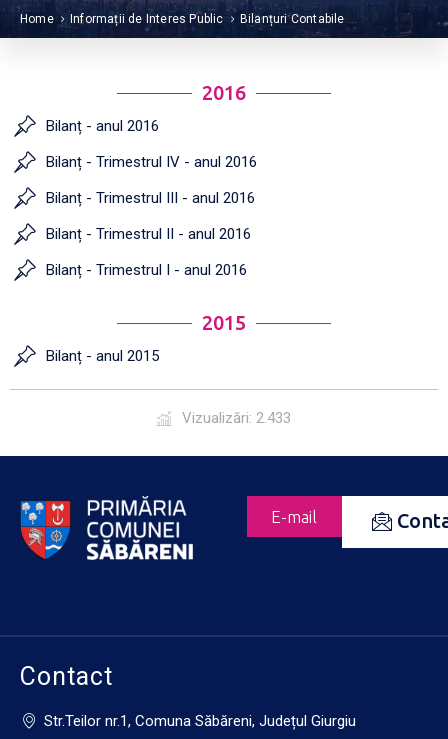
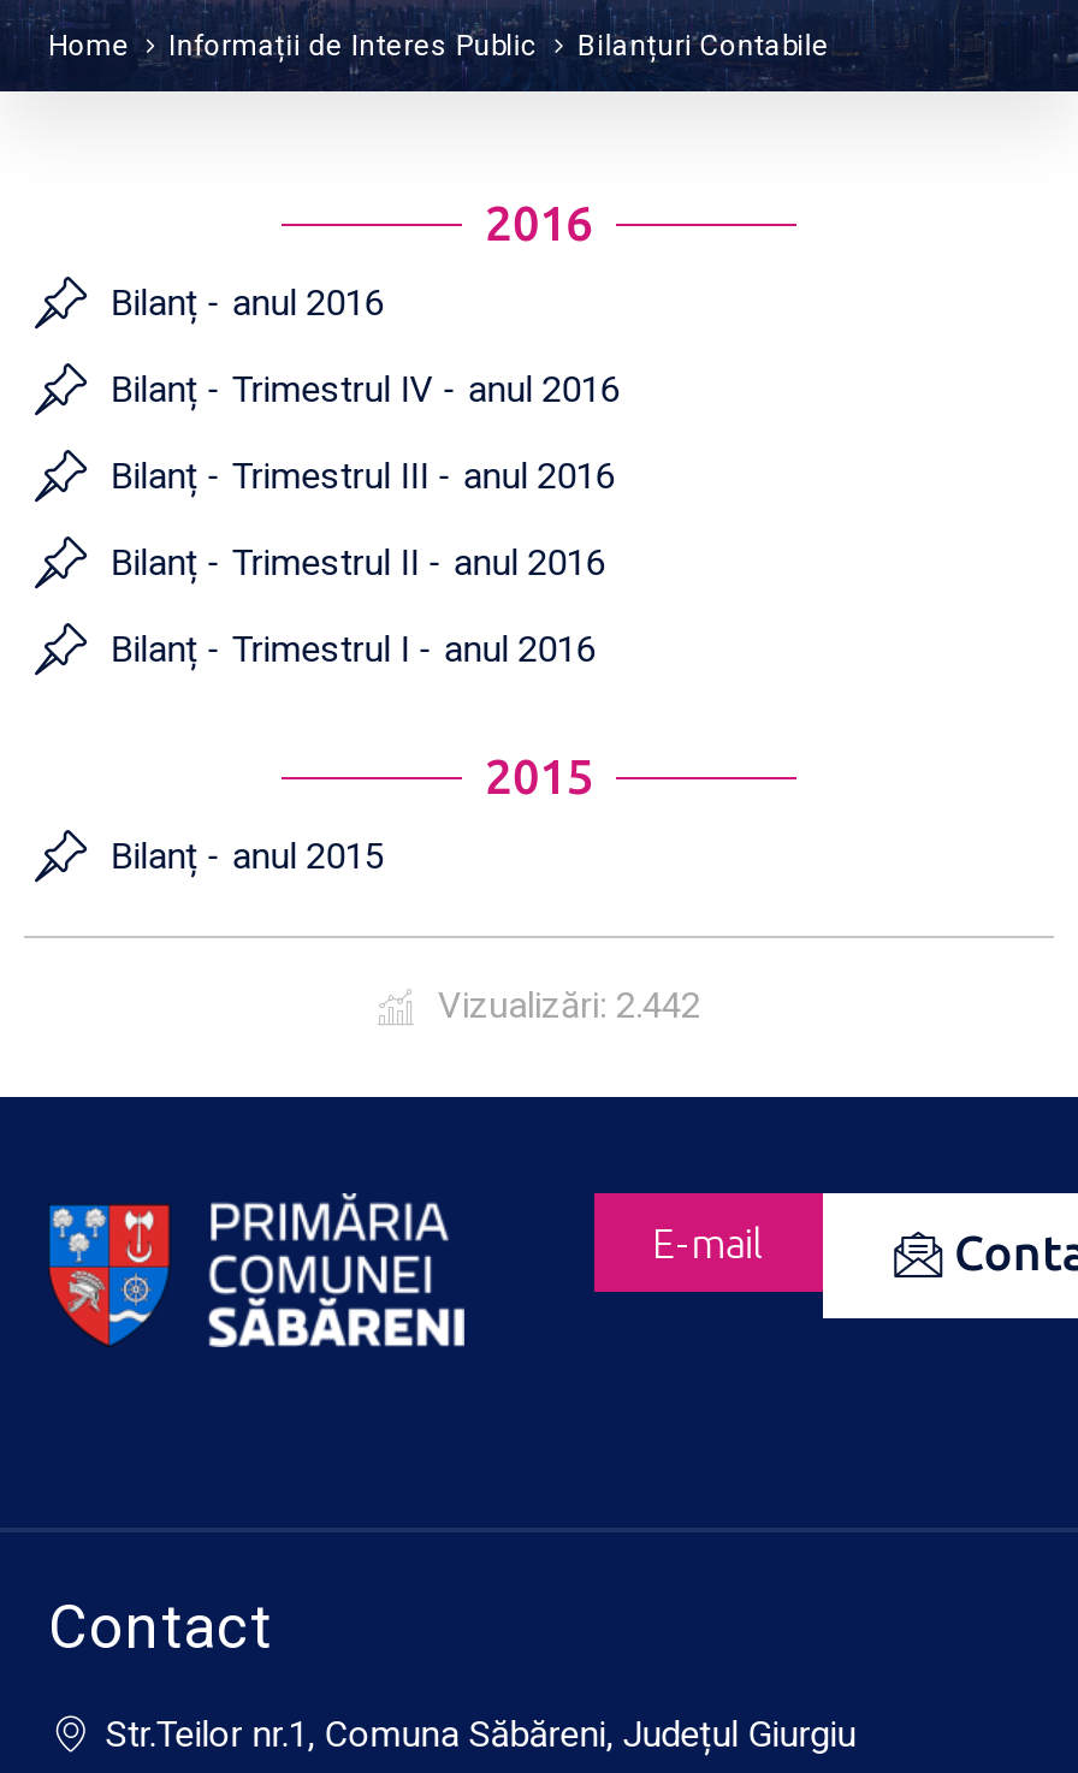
- Vizualizări: 2.433
+ Vizualizări: 2.442
